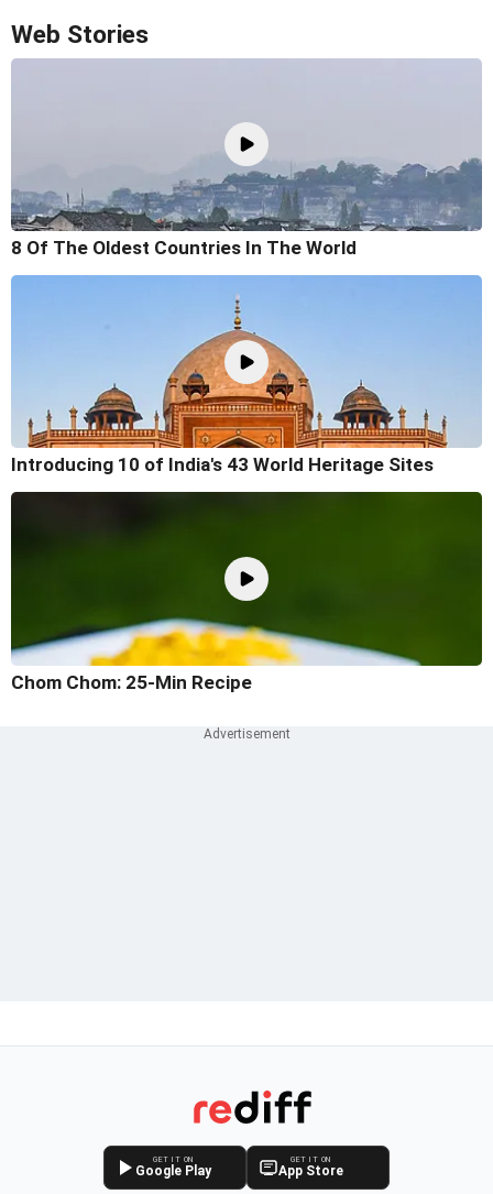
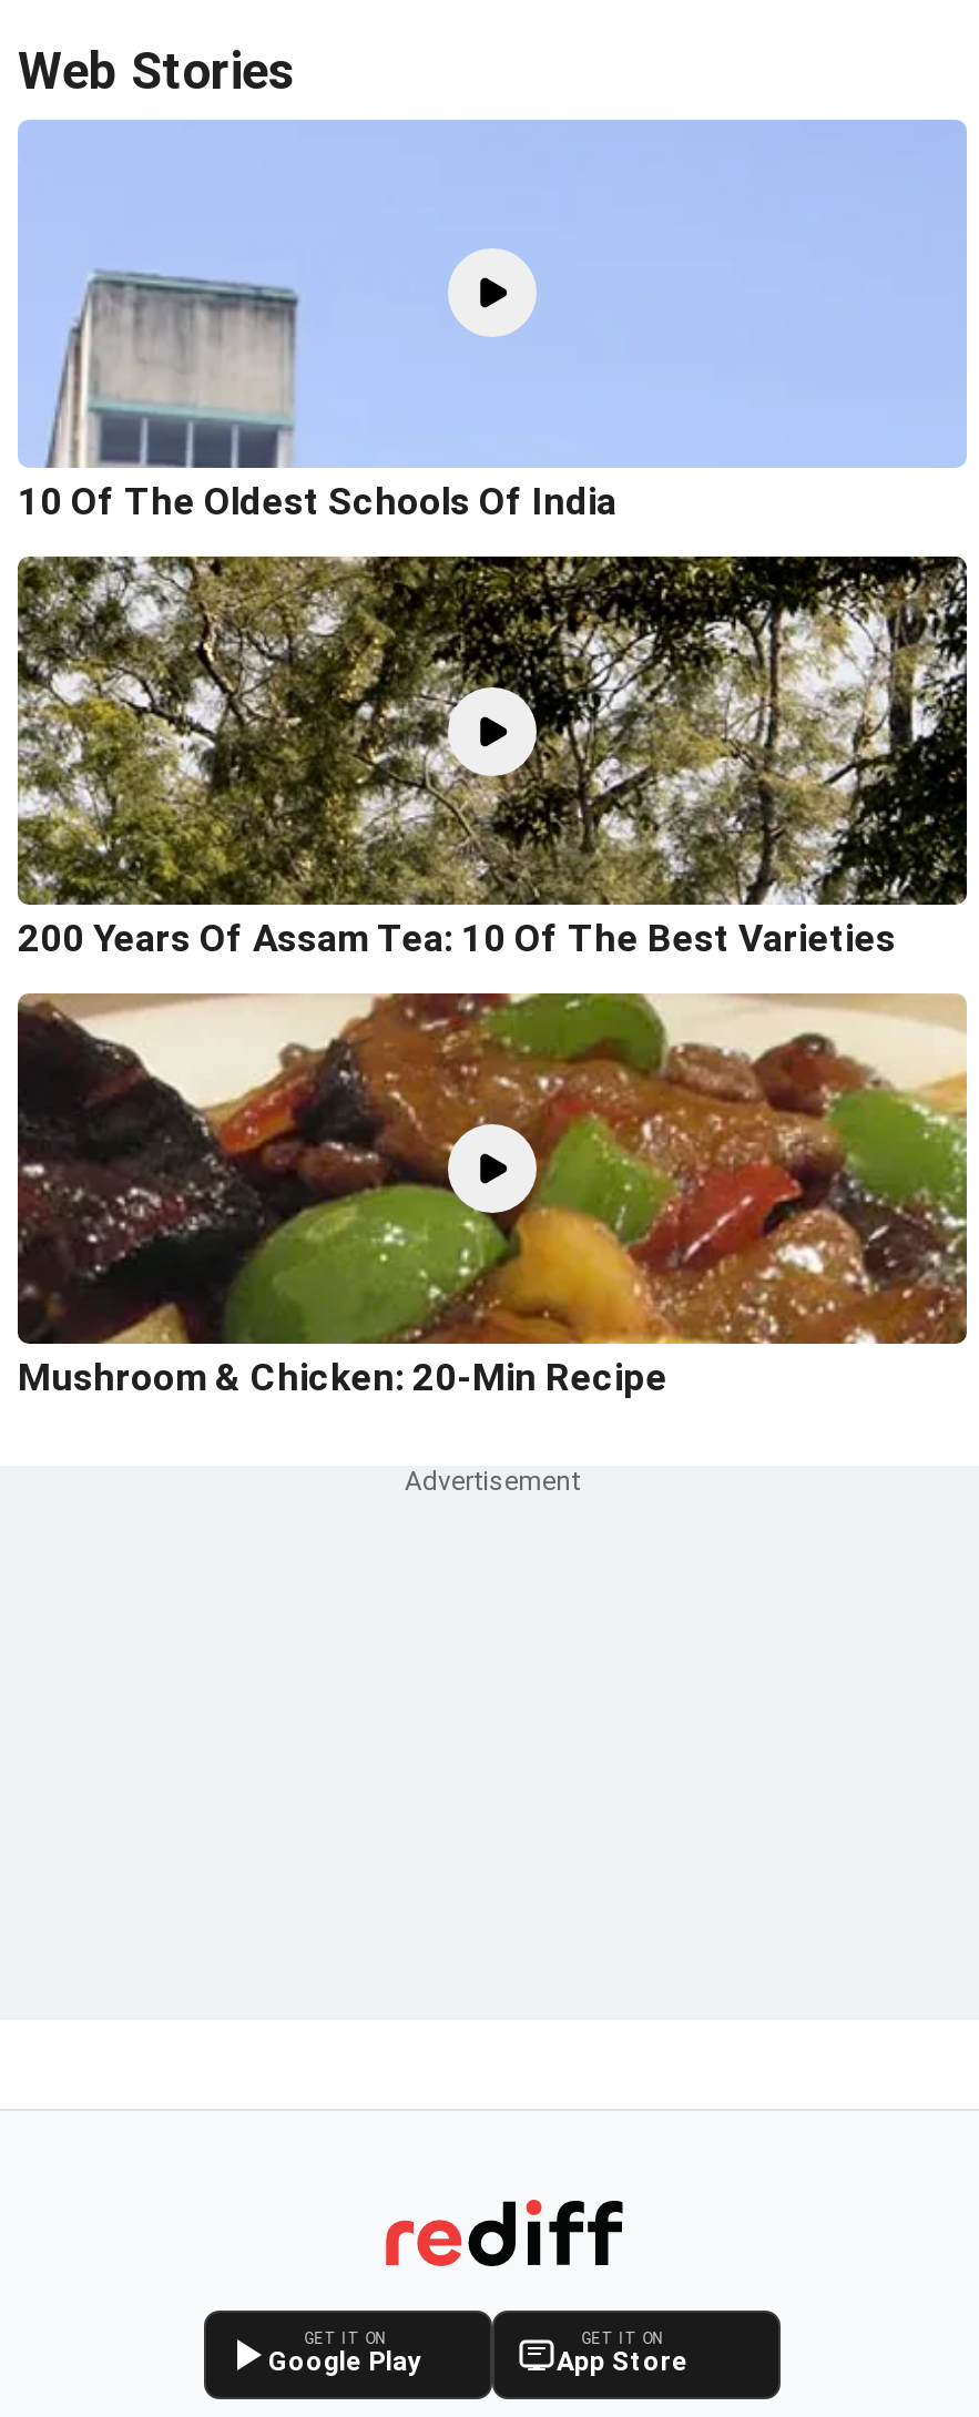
- [image]
- 8 Of The Oldest Countries In The World
+ [image]
+ 10 Of The Oldest Schools Of India

- [image]
- Introducing 10 of India's 43 World Heritage Sites
+ [image]
+ 200 Years Of Assam Tea: 10 Of The Best Varieties

- [image]
- Chom Chom: 25-Min Recipe
+ [image]
+ Mushroom & Chicken: 20-Min Recipe
